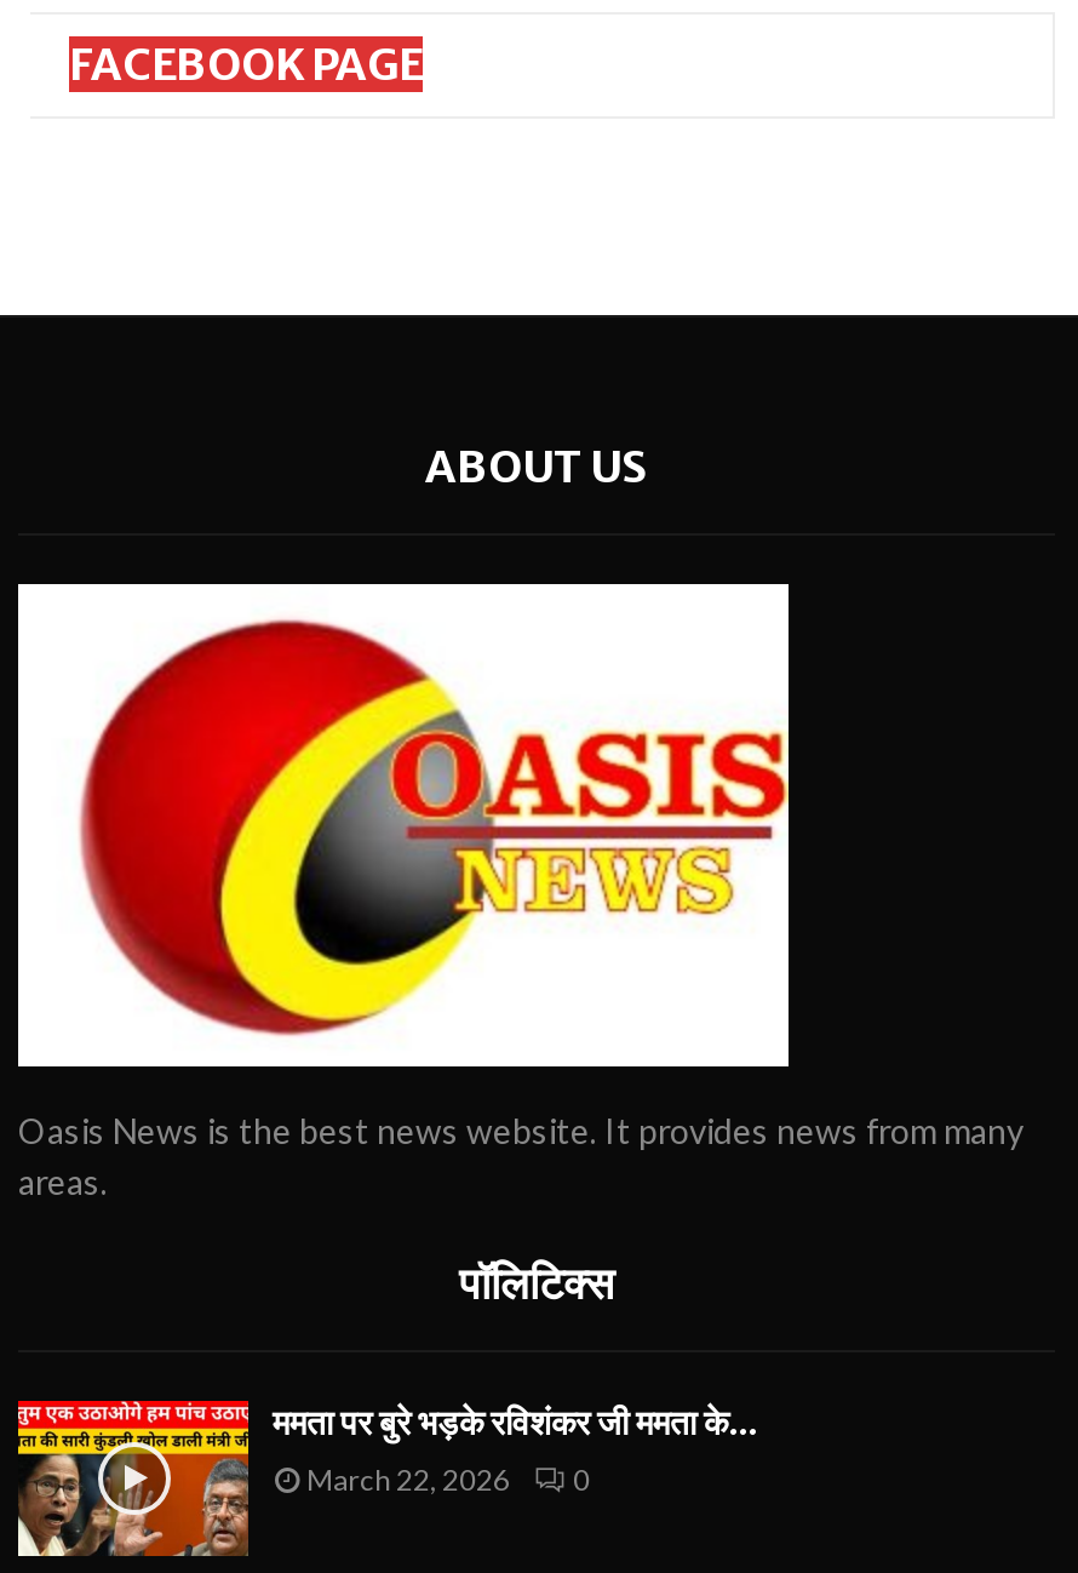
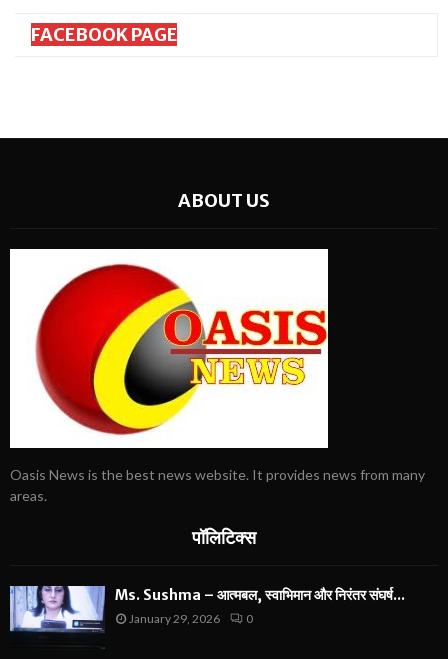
- [image]
- ममता पर बुरे भड़के रविशंकर जी ममता के...
- March 22, 2026
+ [image]
+ Ms. Sushma – आत्मबल, स्वाभिमान और निरंतर संघर्ष...
+ January 29, 2026
